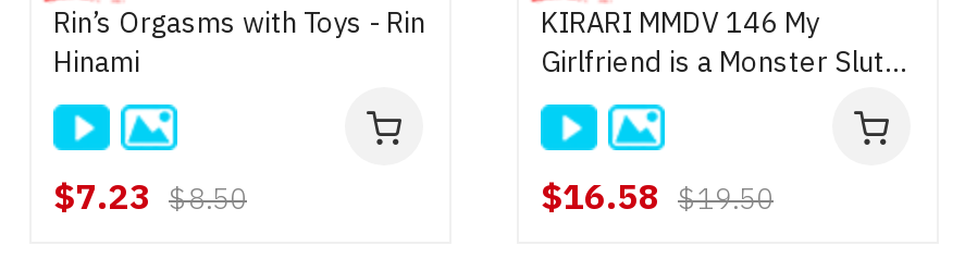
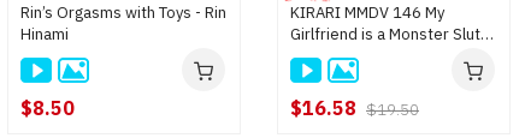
- $7.23 $8.50
+ $8.50
